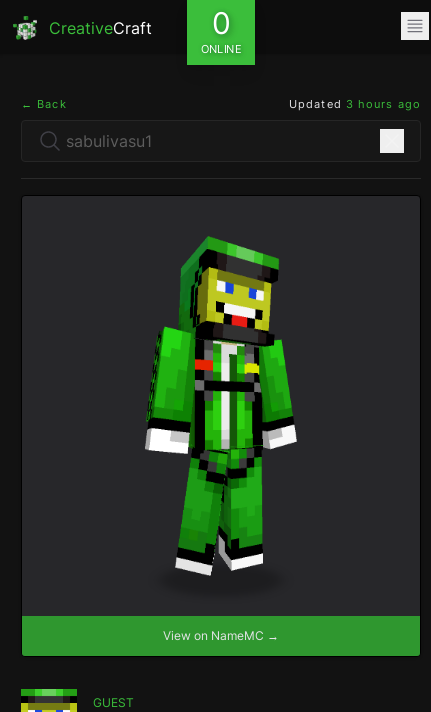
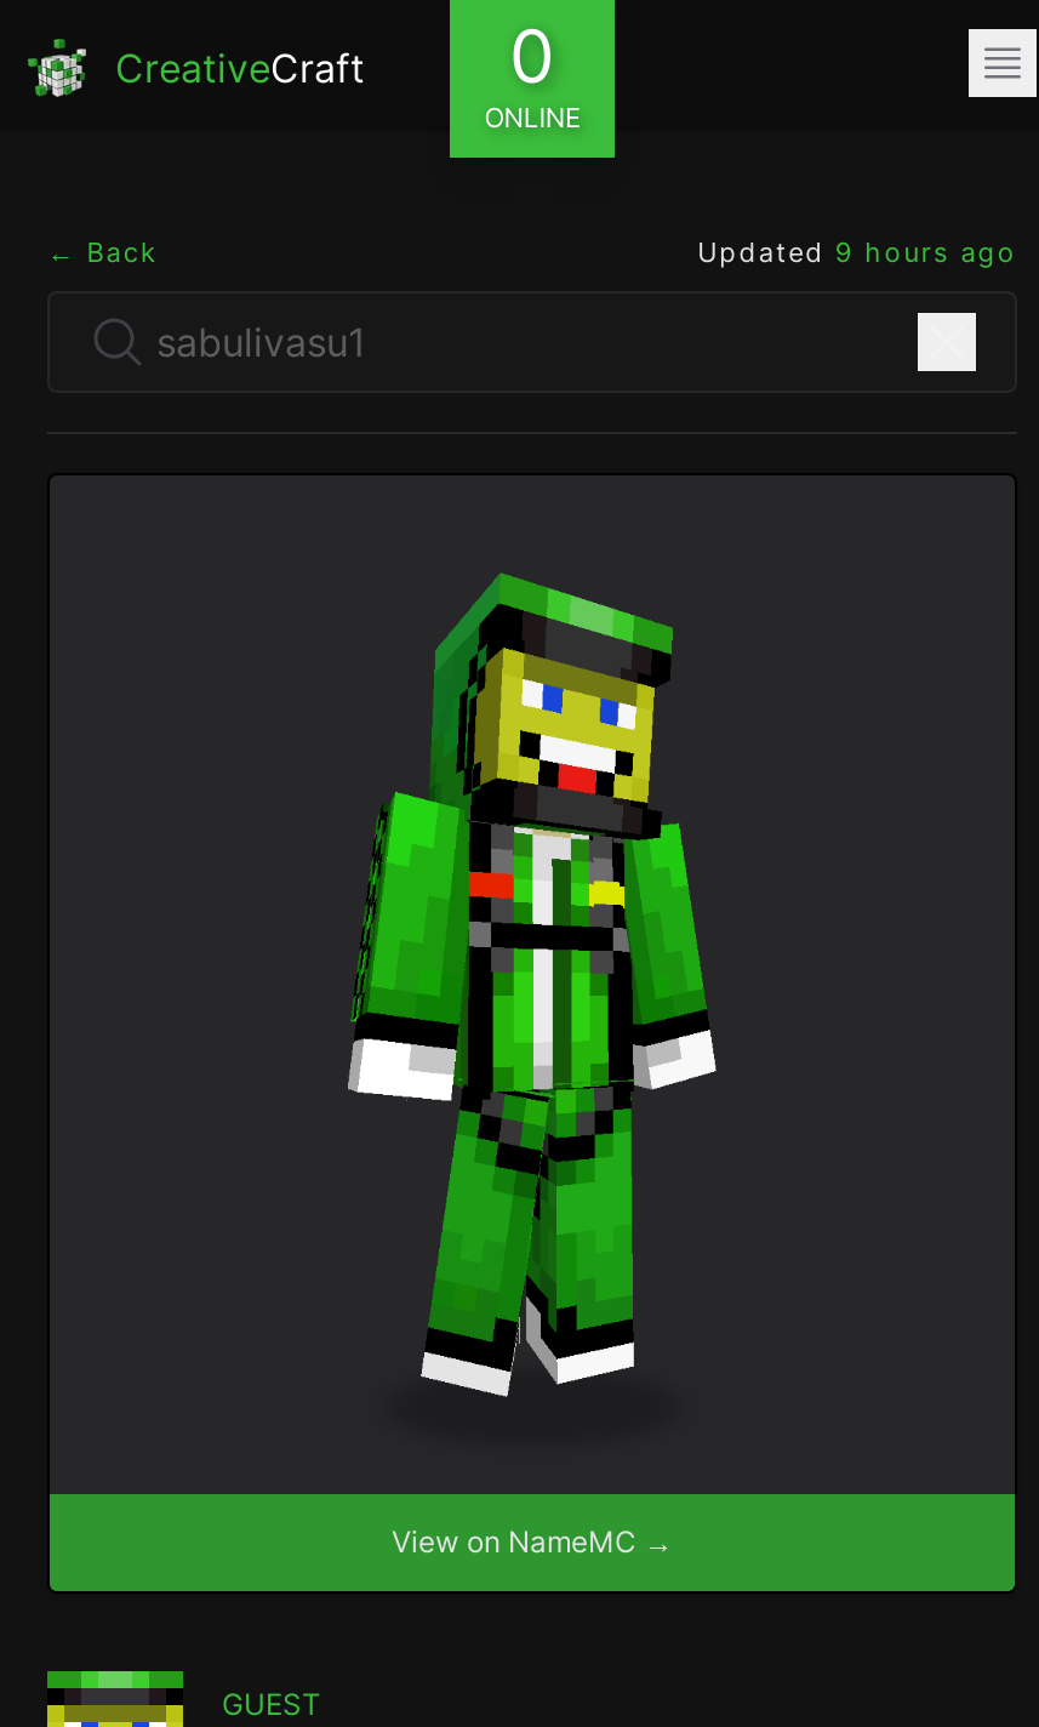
- Updated 3 hours ago
+ Updated 9 hours ago
